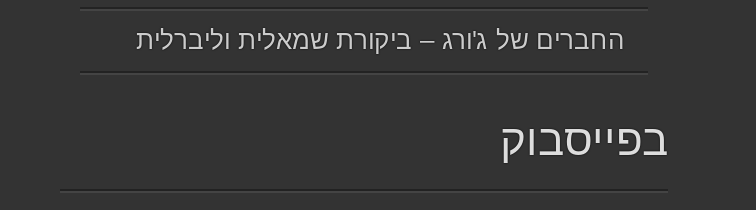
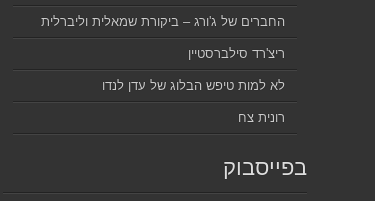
+ ריצ'רד סילברסטיין
+ לא למות טיפש הבלוג של עדן לנדו
+ רונית צח
